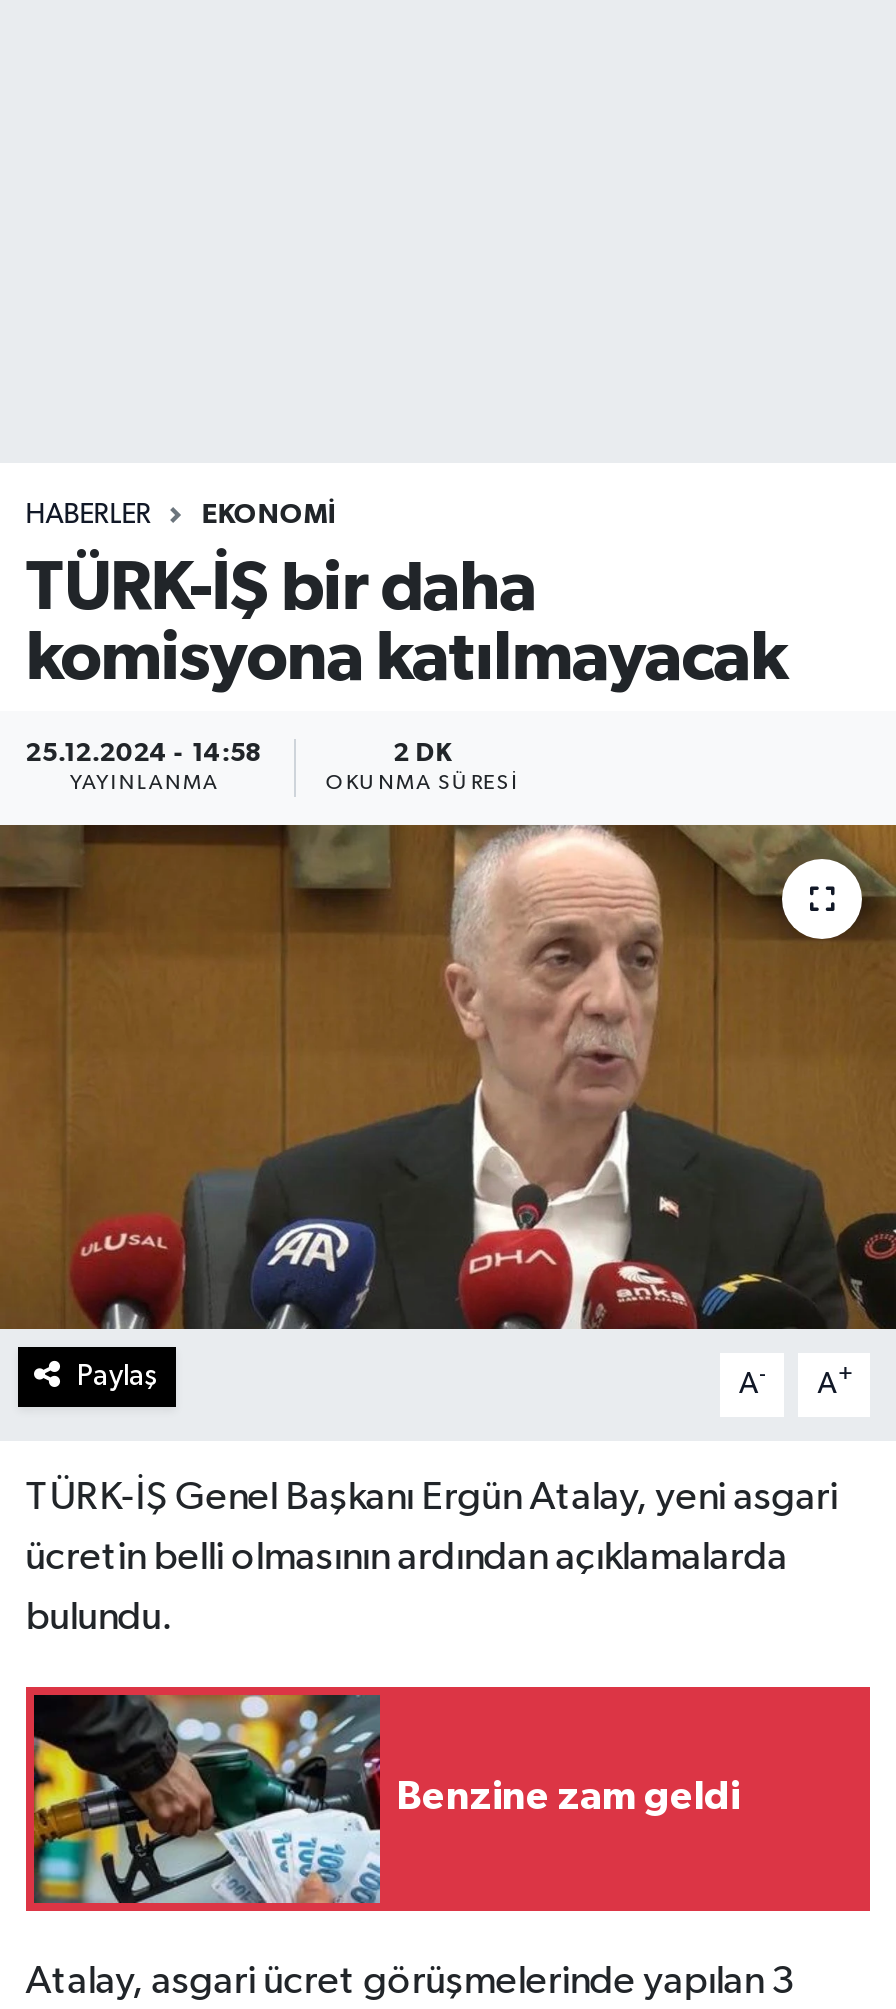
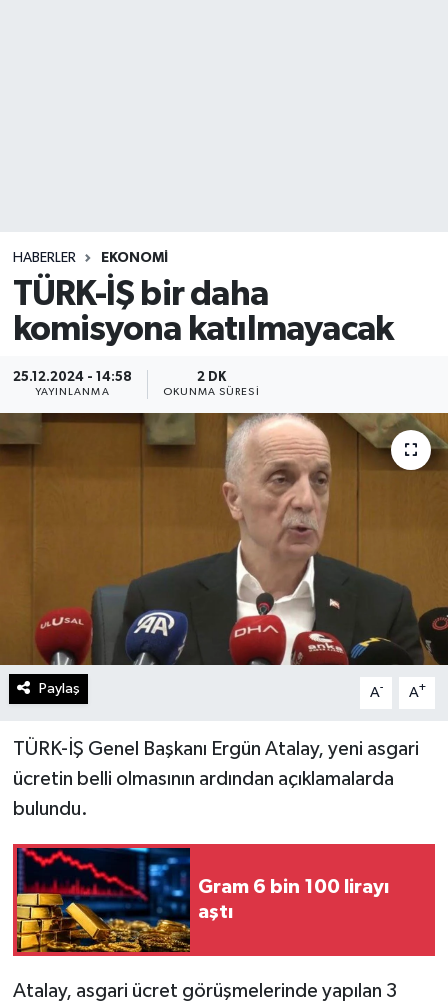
- [image]
- Benzine zam geldi
+ [image]
+ Gram 6 bin 100 lirayı
+ aştı
